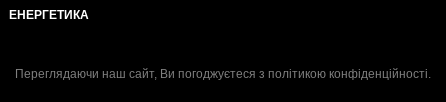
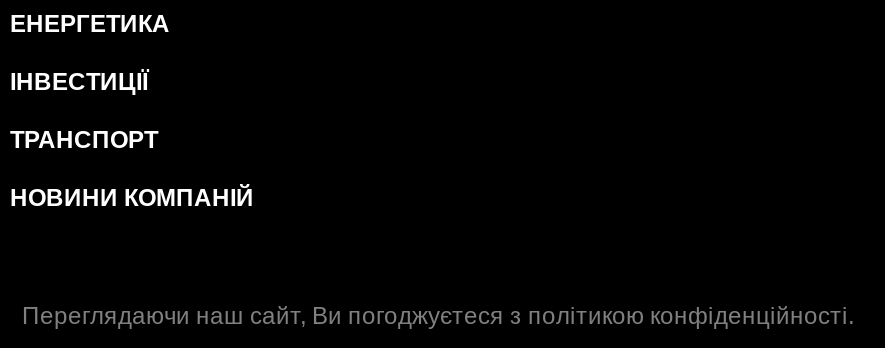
+ ІНВЕСТИЦІЇ
+ ТРАНСПОРТ
+ НОВИНИ КОМПАНІЙ
